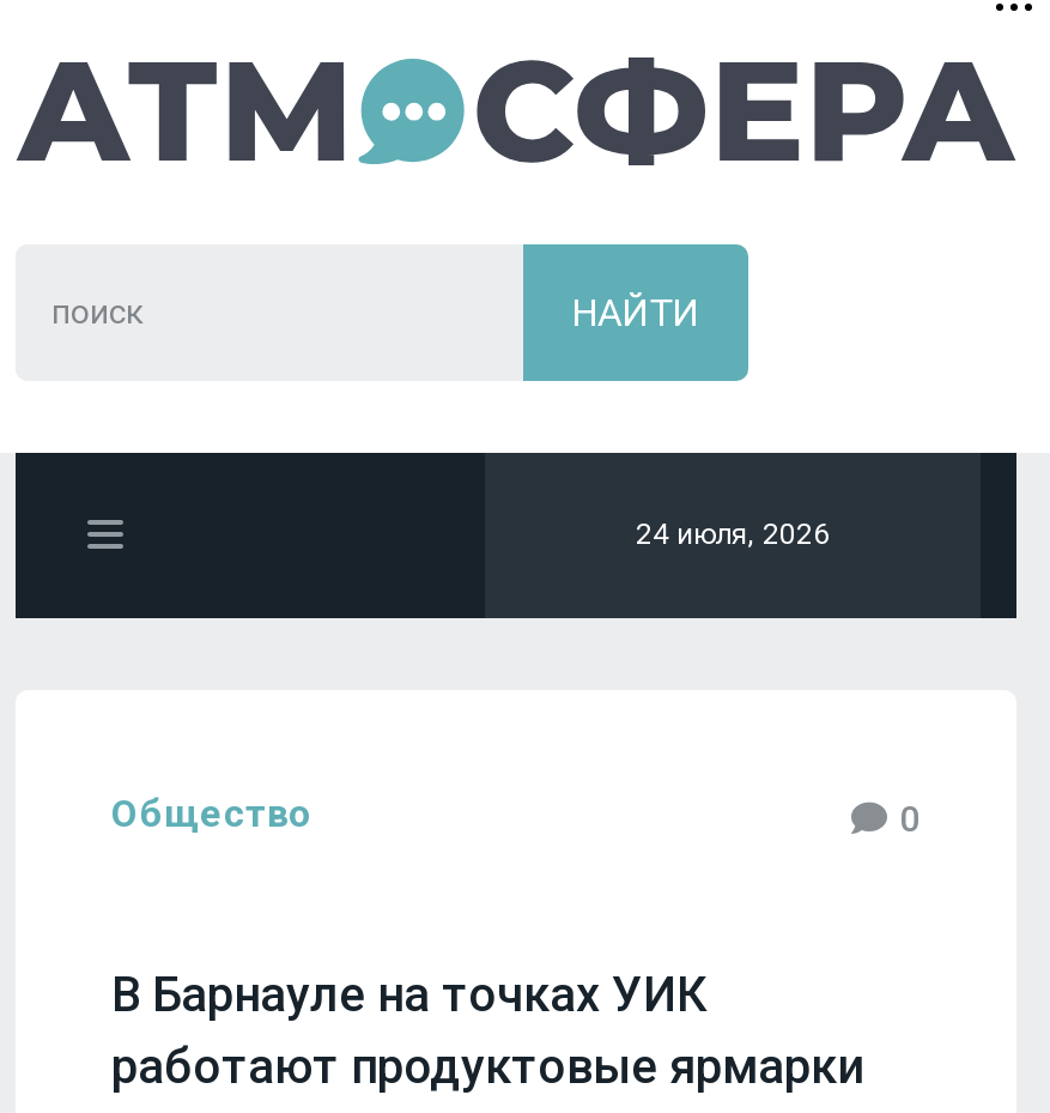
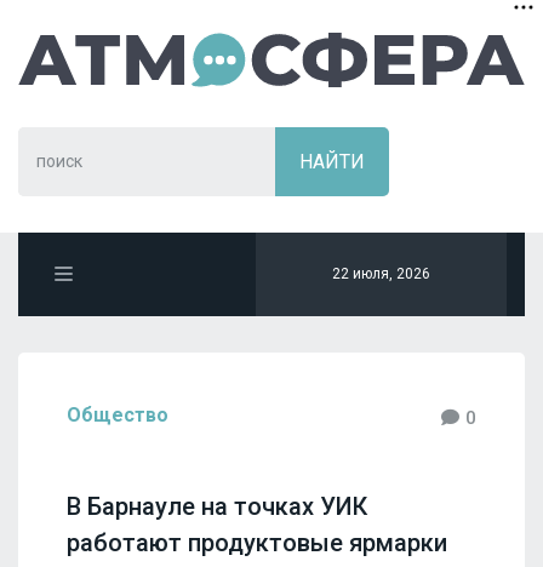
- 24 июля, 2026
+ 22 июля, 2026
